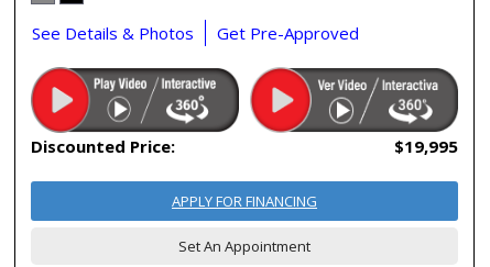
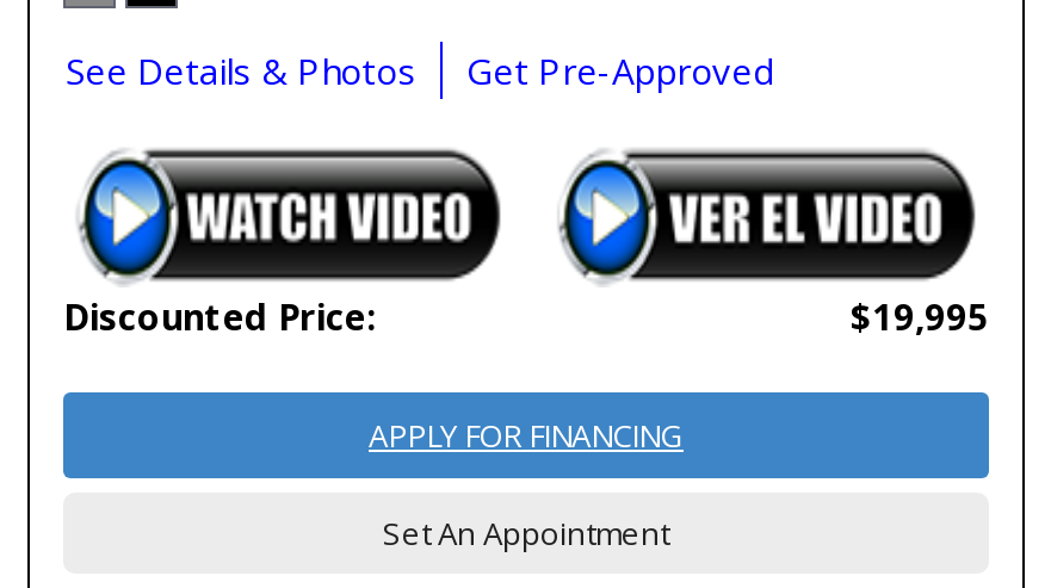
- [image]
+ [image]

- [image]
+ [image]
